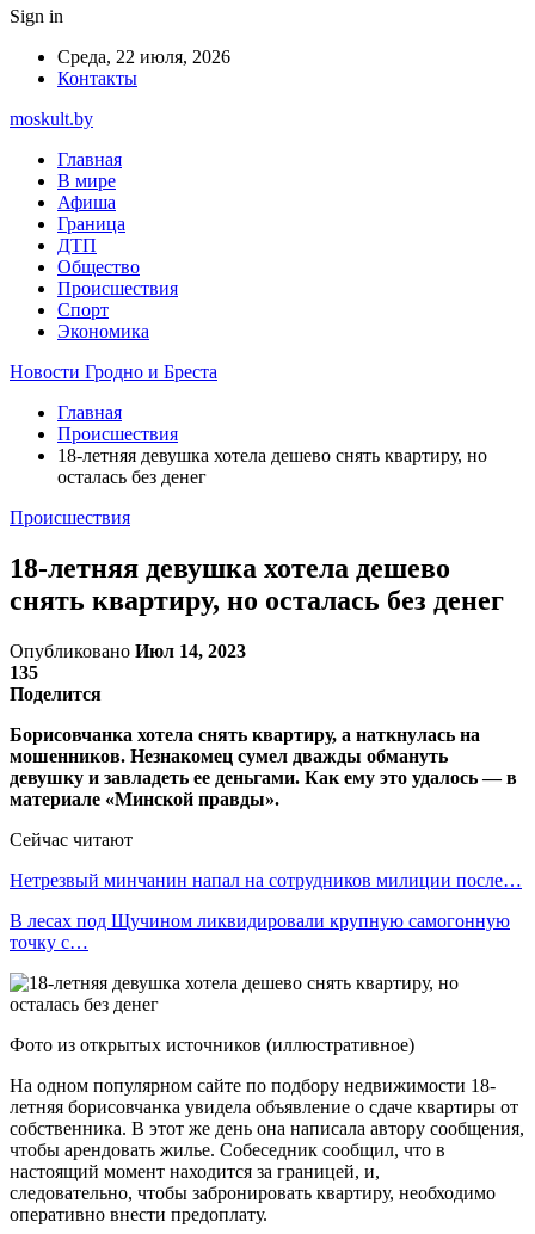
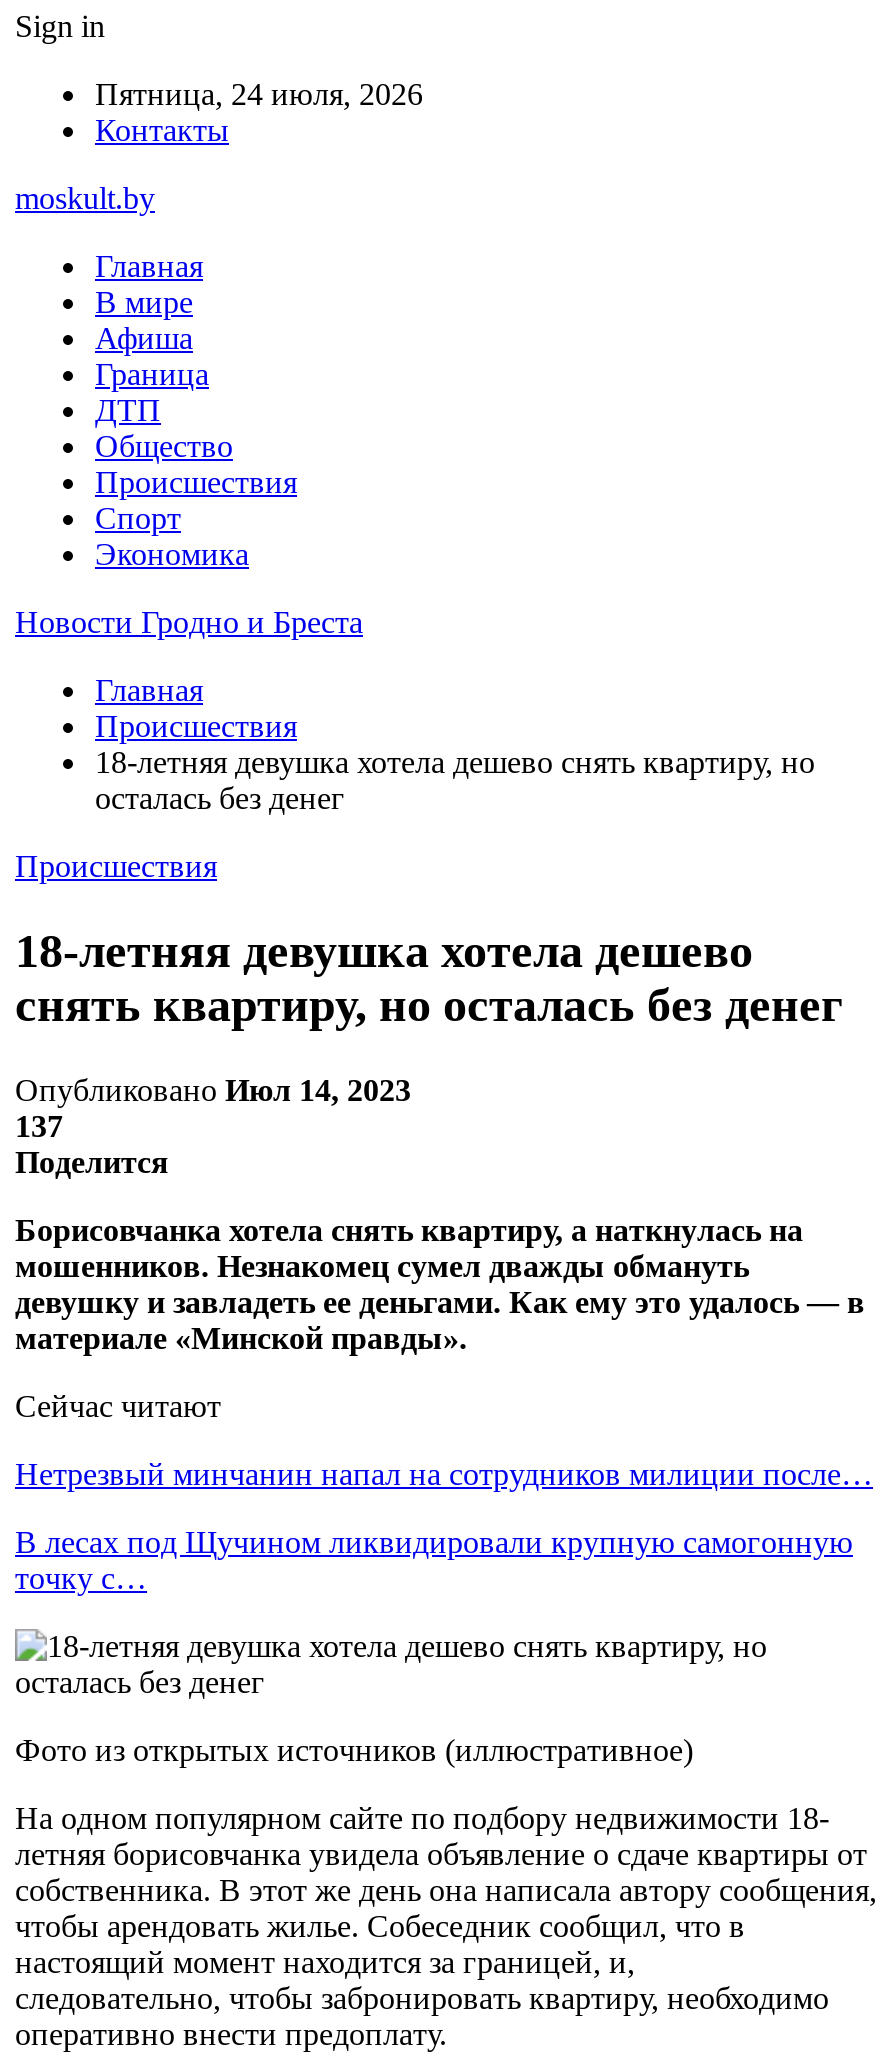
- Среда, 22 июля, 2026
+ Пятница, 24 июля, 2026

- 135
+ 137
